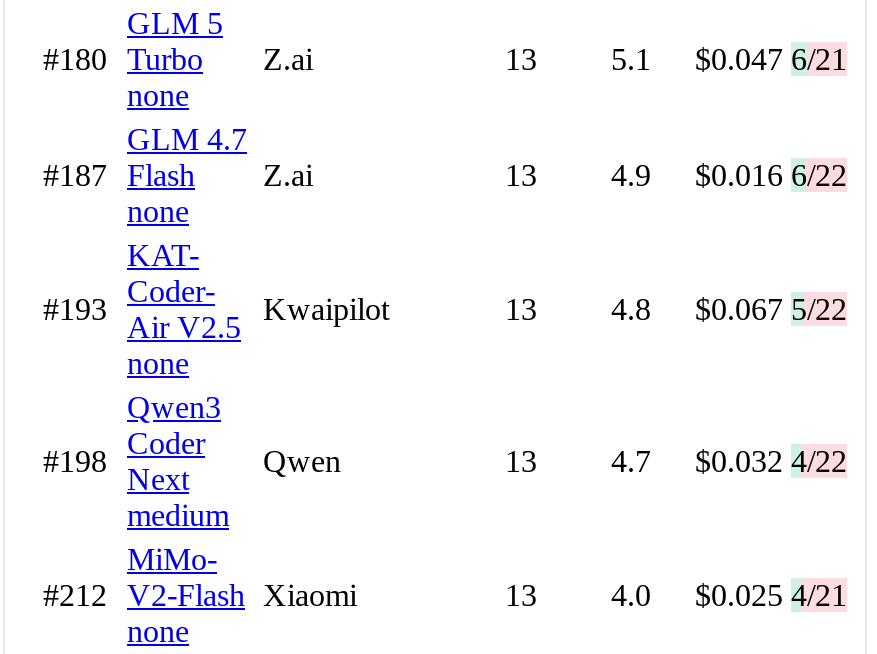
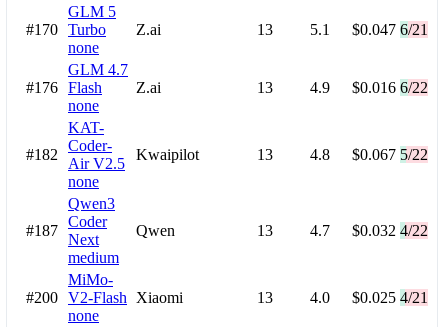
- #180 Turbo Z.ai
+ #170 Turbo Z.ai

- #187 Flash Z.ai
+ #176 Flash Z.ai

- #193
+ #182

- #198
+ #187

- #212 V2-Flash Xiaomi
+ #200 V2-Flash Xiaomi
